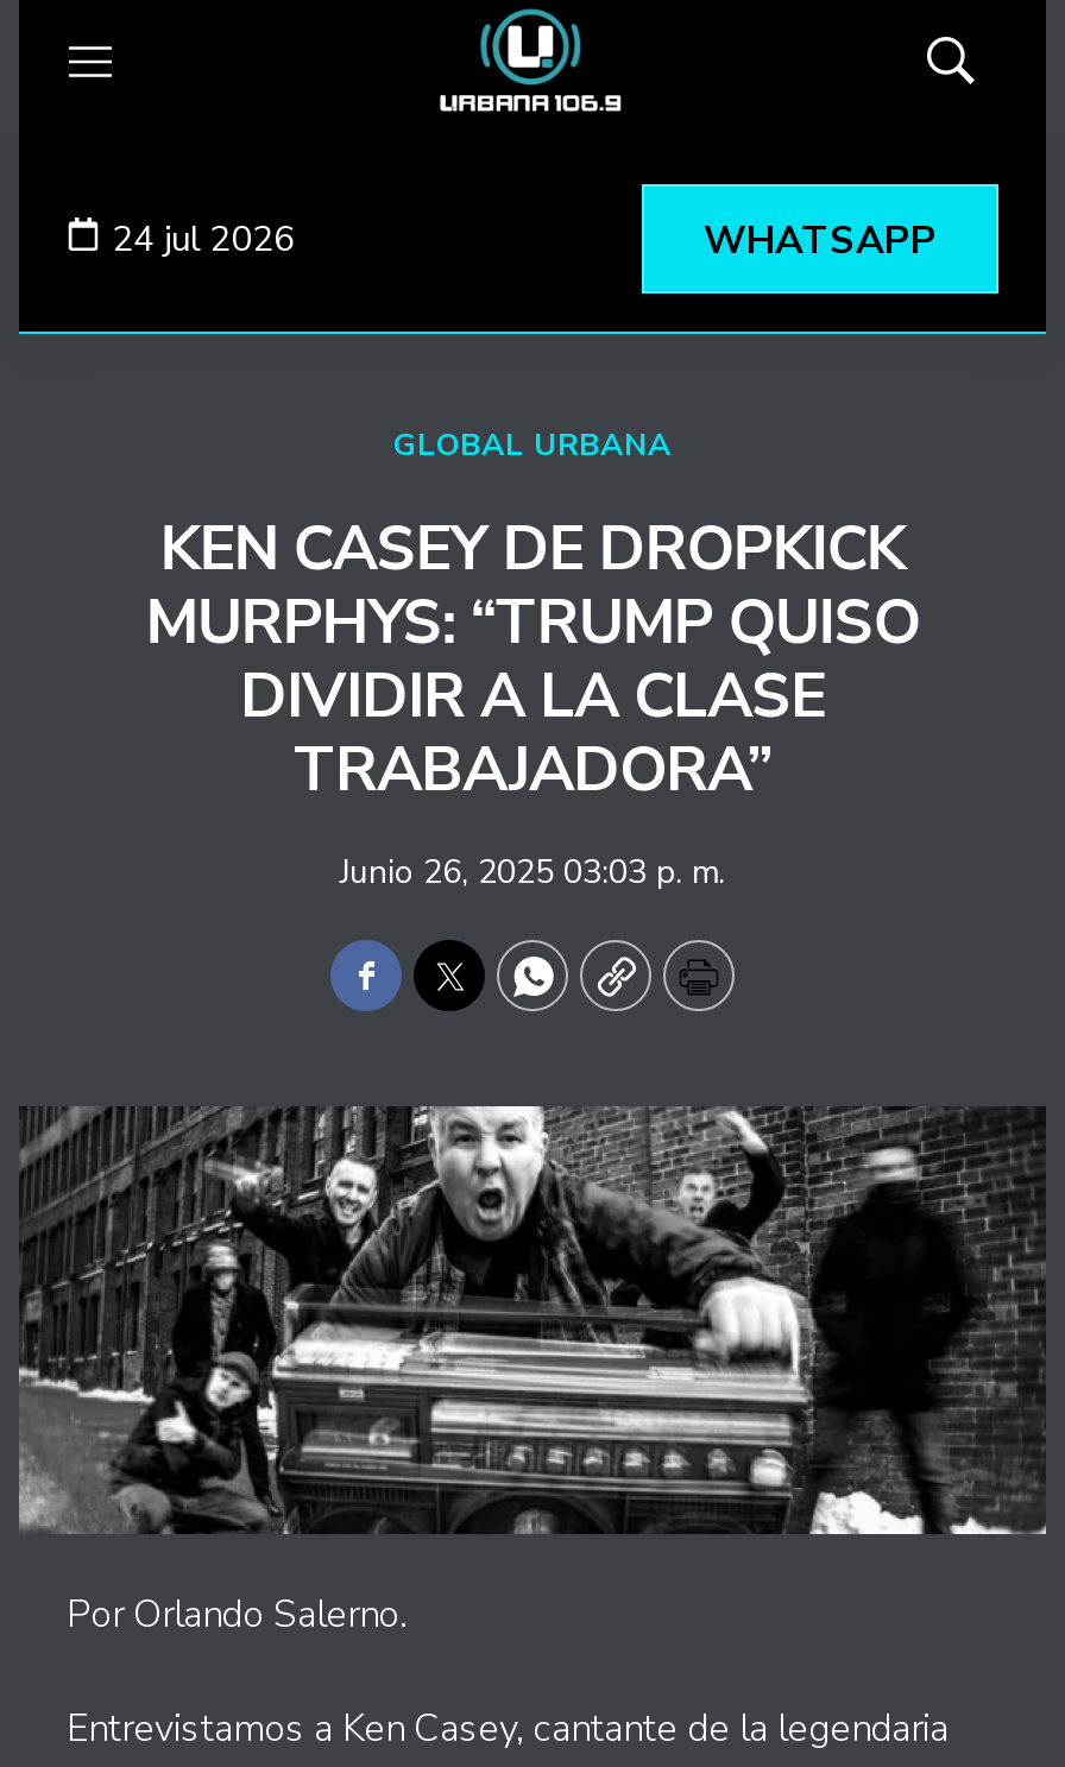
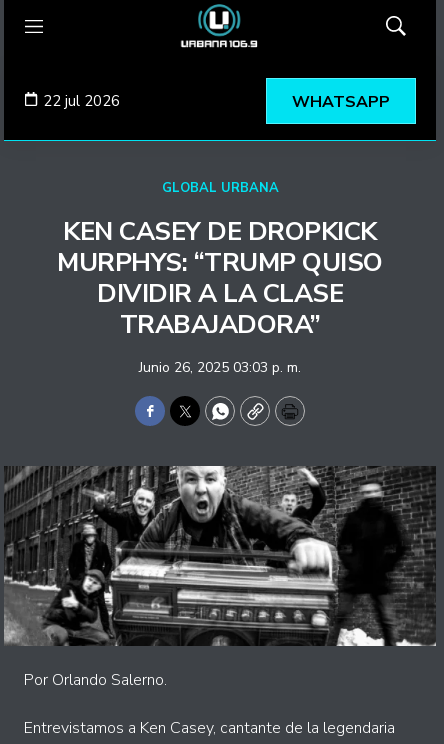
- 24 jul 2026
+ 22 jul 2026
